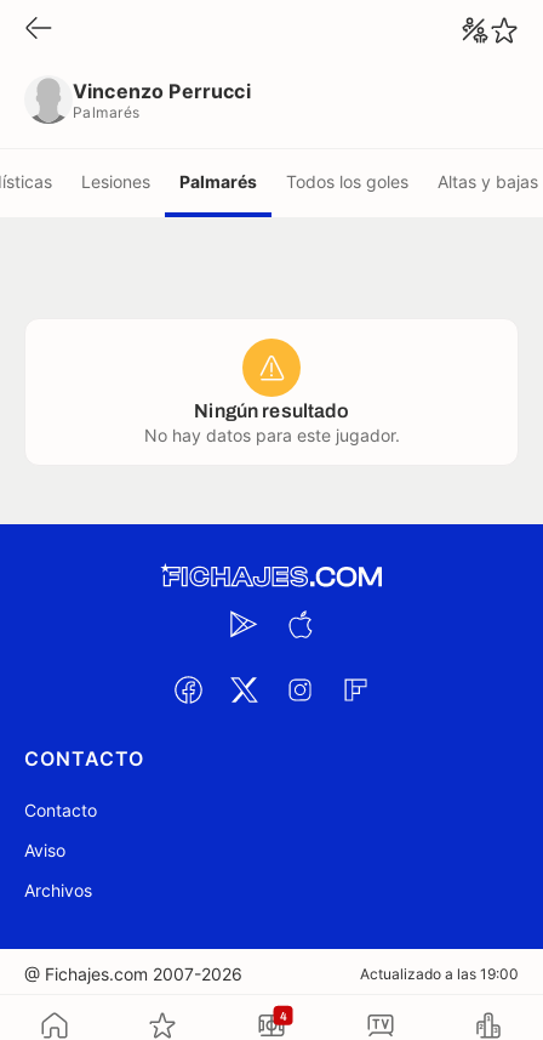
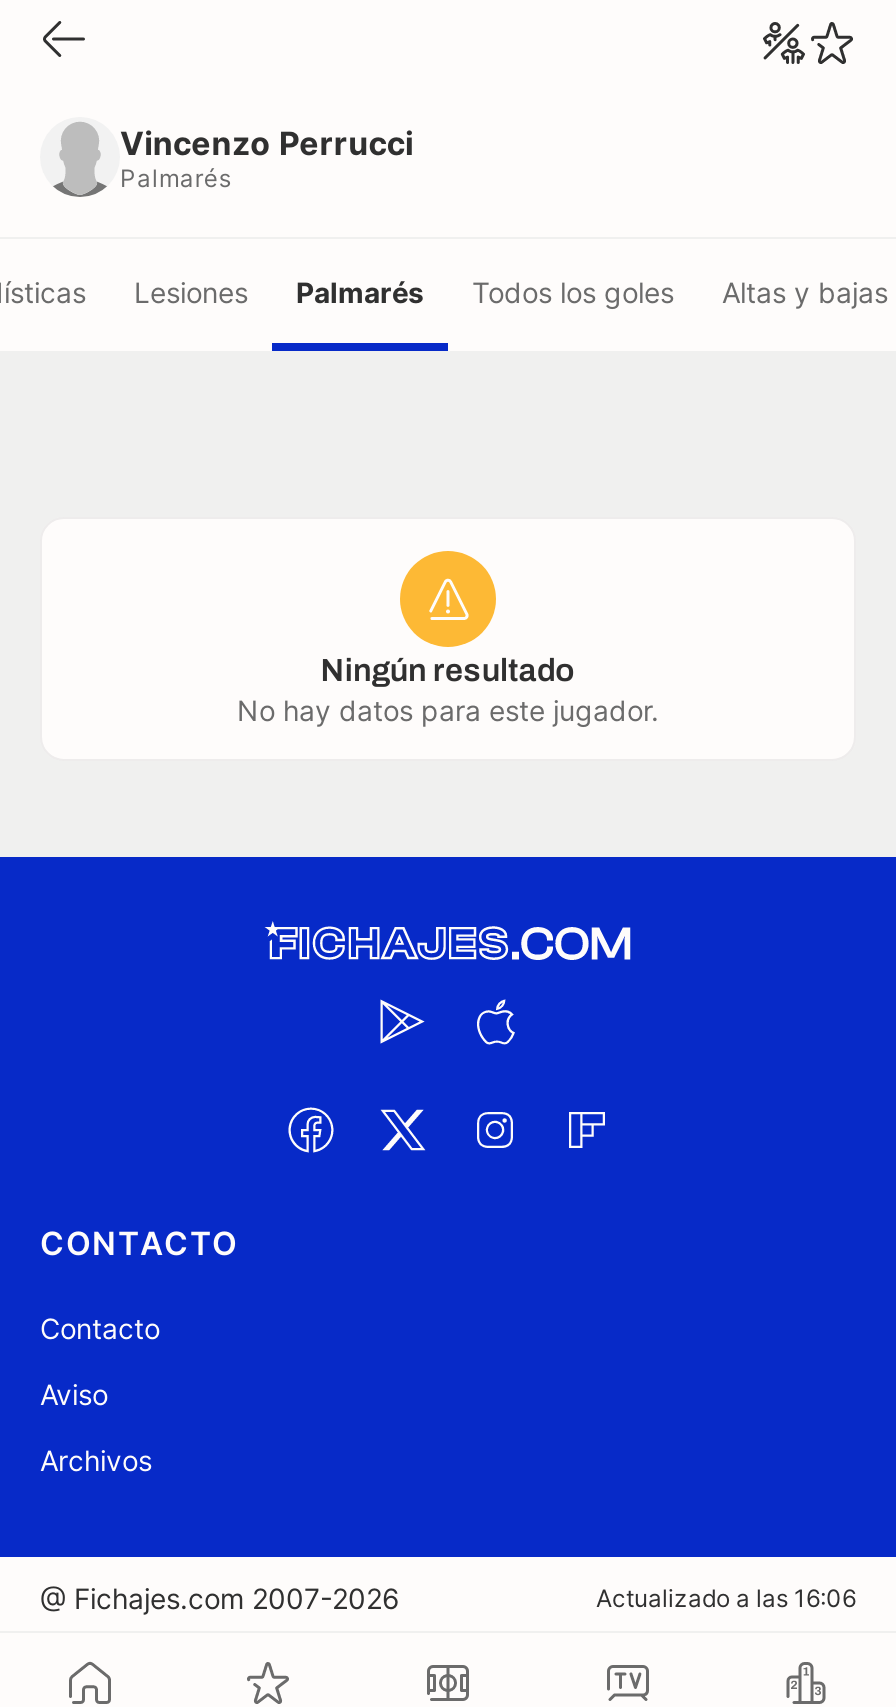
- Actualizado a las 19:00
+ Actualizado a las 16:06

- 4
